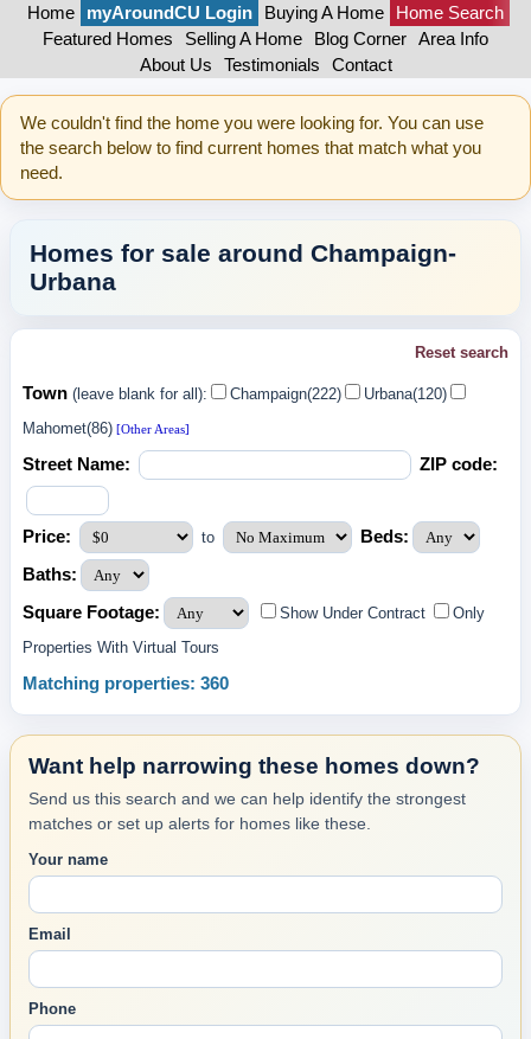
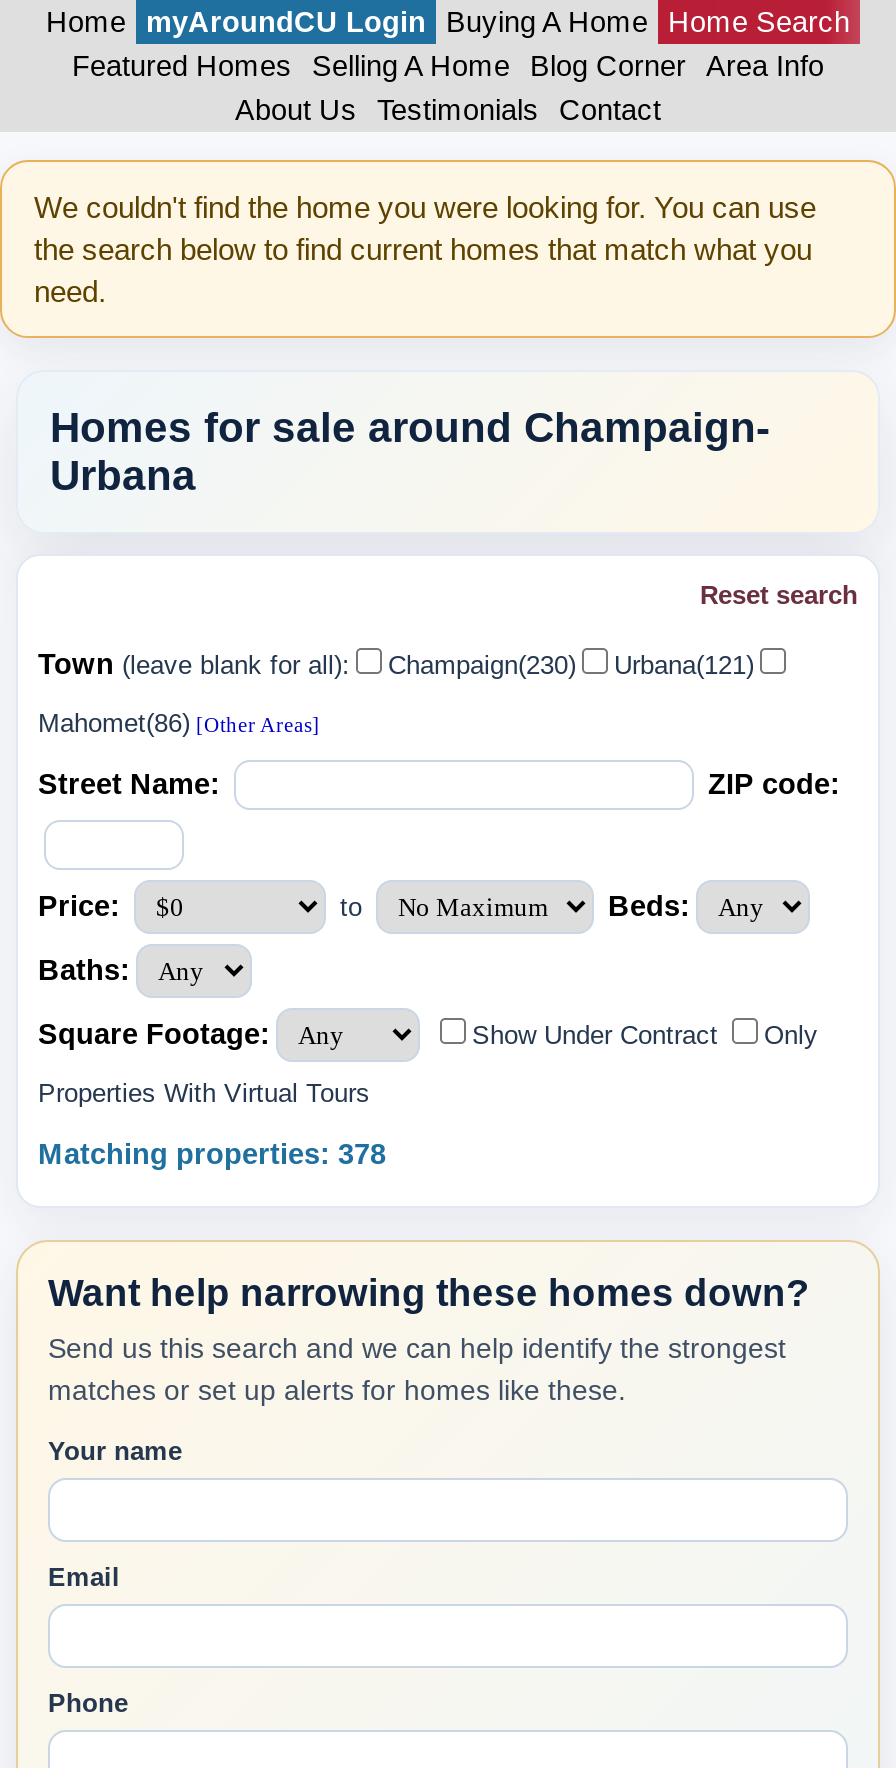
- Champaign(222)
- Urbana(120)
+ Champaign(230)
+ Urbana(121)

- Matching properties: 360
+ Matching properties: 378
